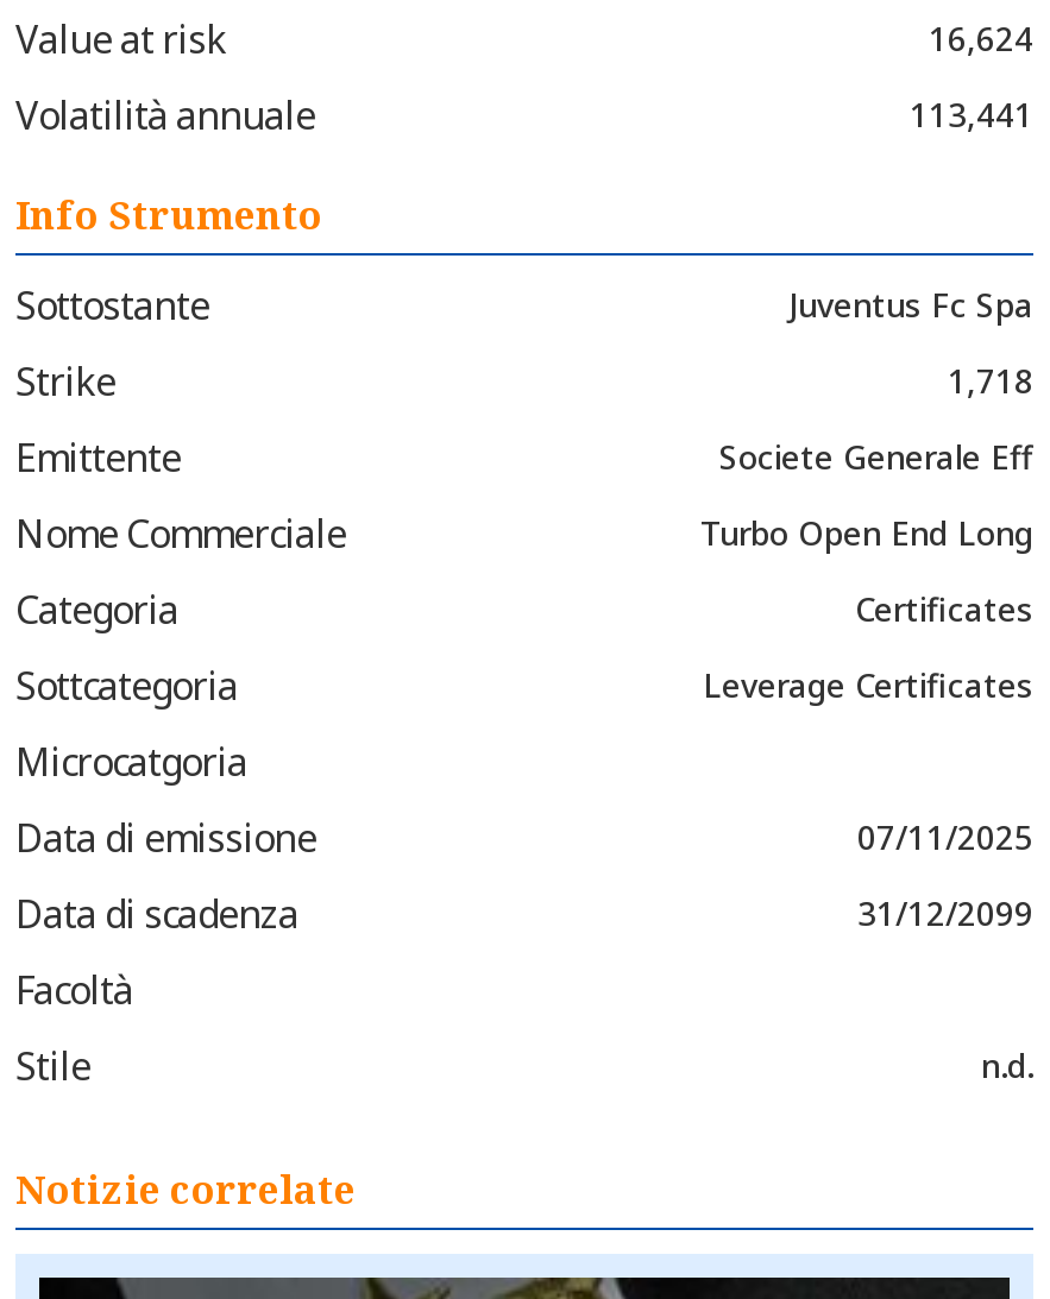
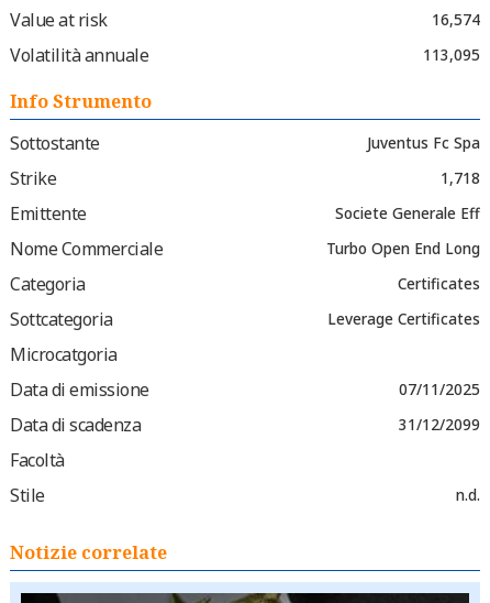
- 16,624
+ 16,574

- 113,441
+ 113,095
